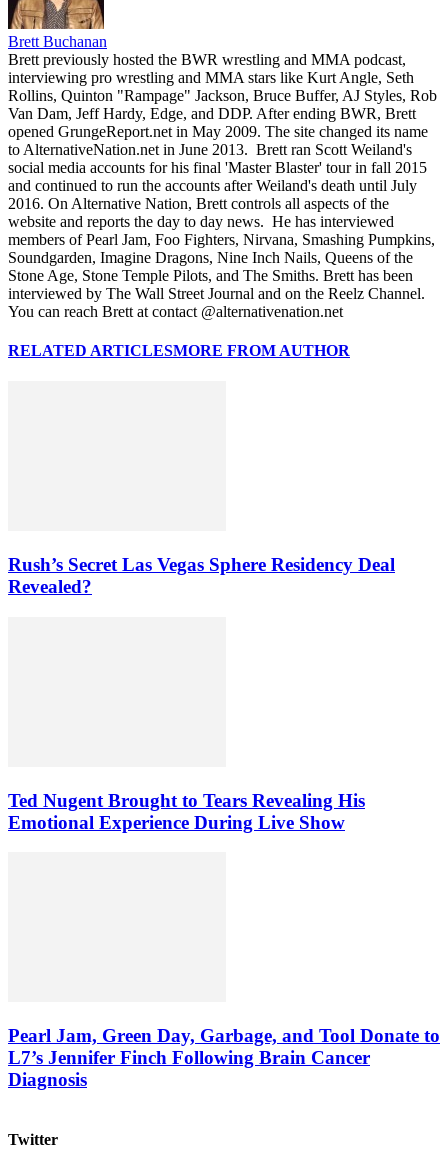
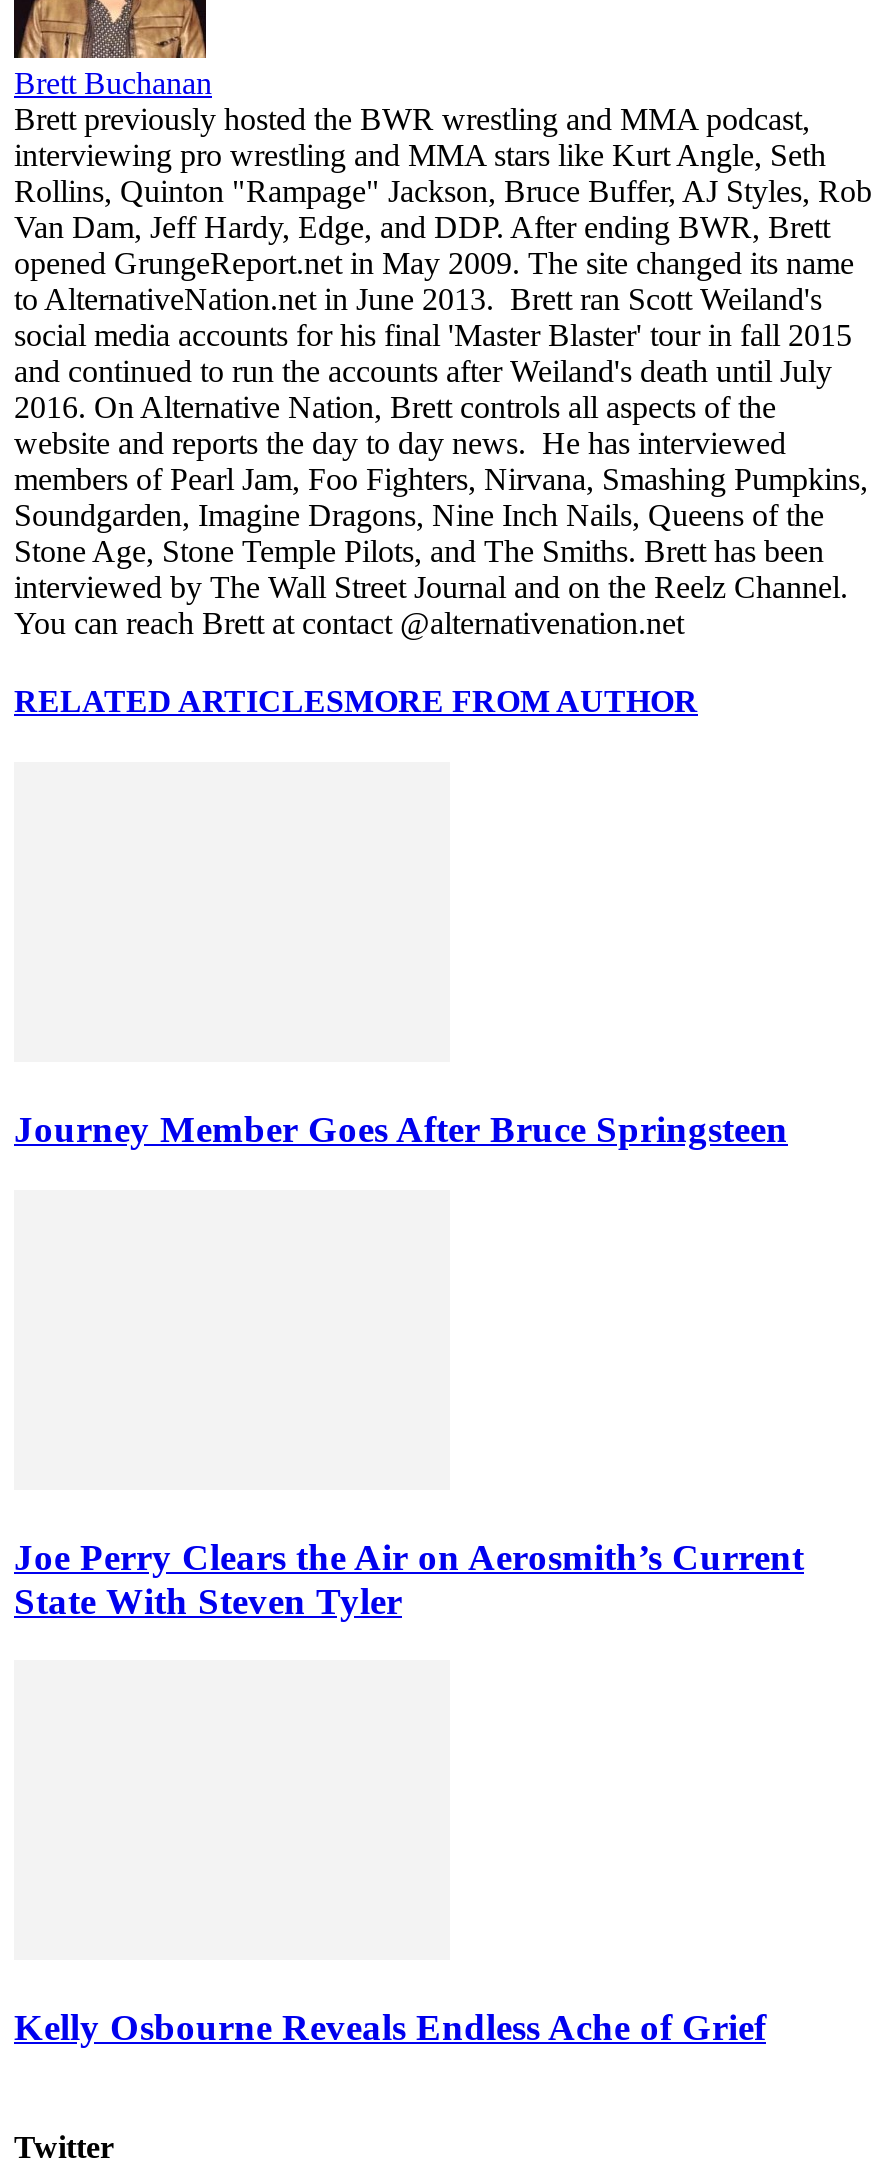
- Rush’s Secret Las Vegas Sphere Residency Deal
- Revealed?
+ Journey Member Goes After Bruce Springsteen

- Ted Nugent Brought to Tears Revealing His
- Emotional Experience During Live Show
+ Joe Perry Clears the Air on Aerosmith’s Current
+ State With Steven Tyler

- Pearl Jam, Green Day, Garbage, and Tool Donate to
- L7’s Jennifer Finch Following Brain Cancer
- Diagnosis
+ Kelly Osbourne Reveals Endless Ache of Grief
